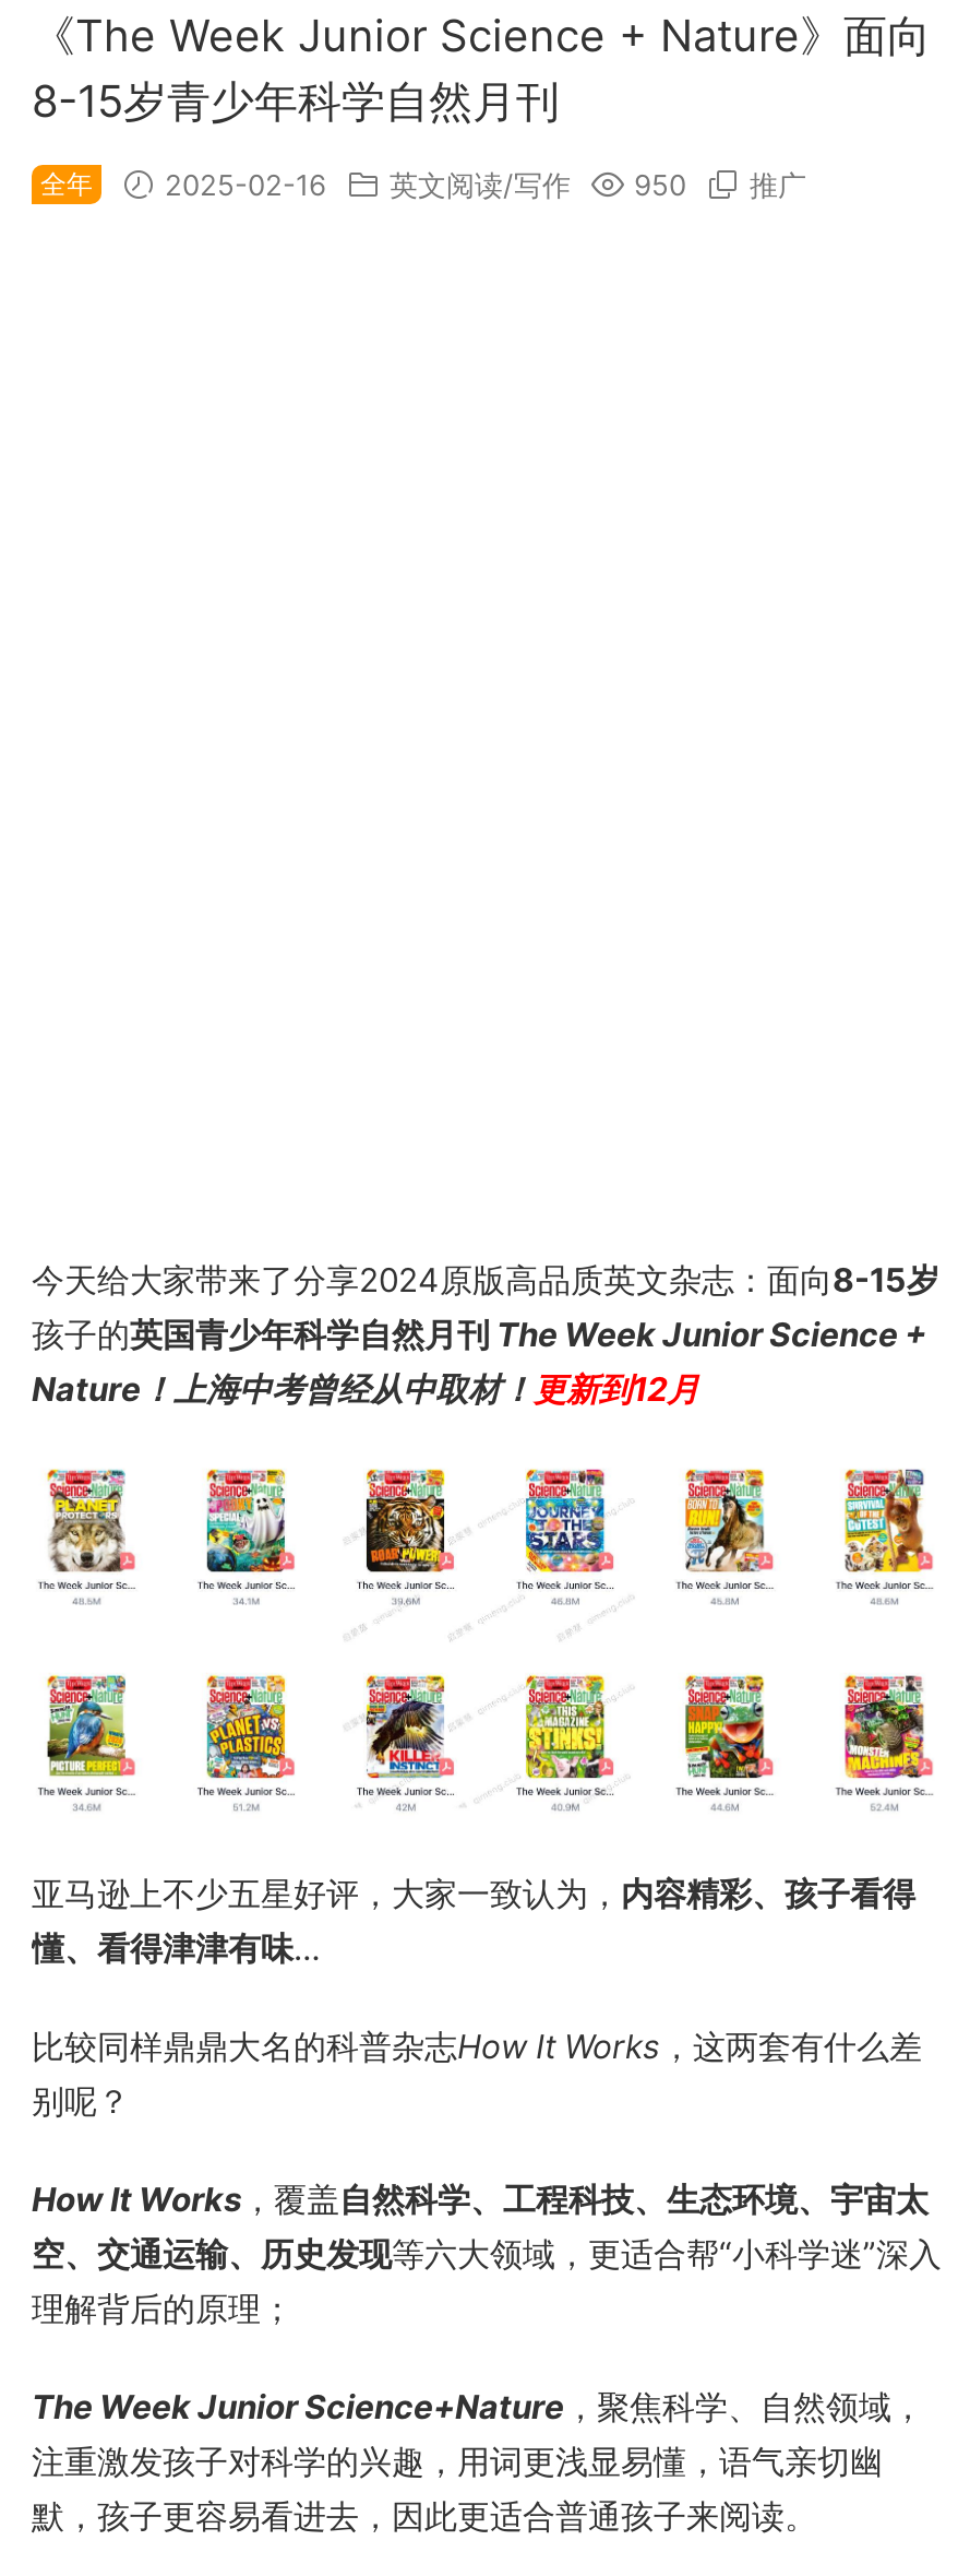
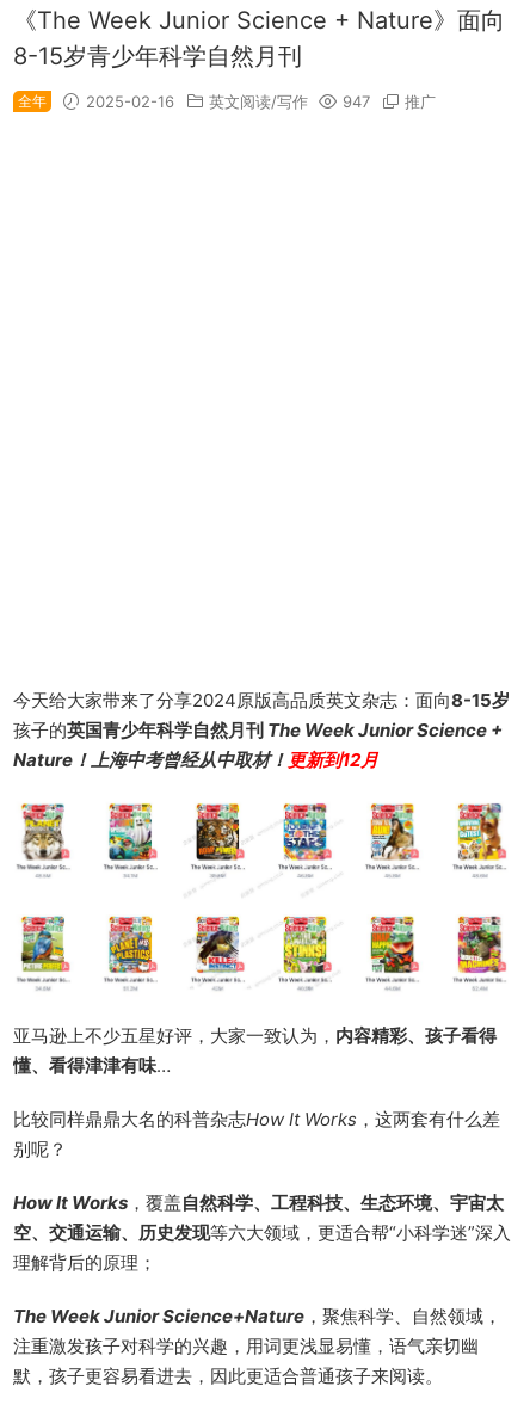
- 全年 2025-02-16 英文阅读/写作 950 推广
+ 全年 2025-02-16 英文阅读/写作 947 推广
